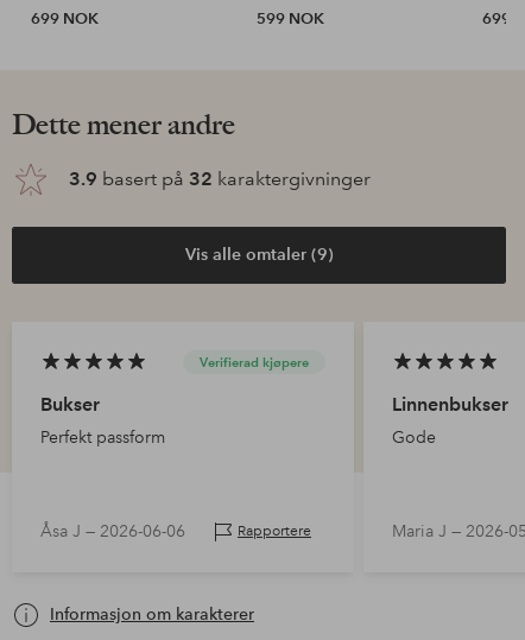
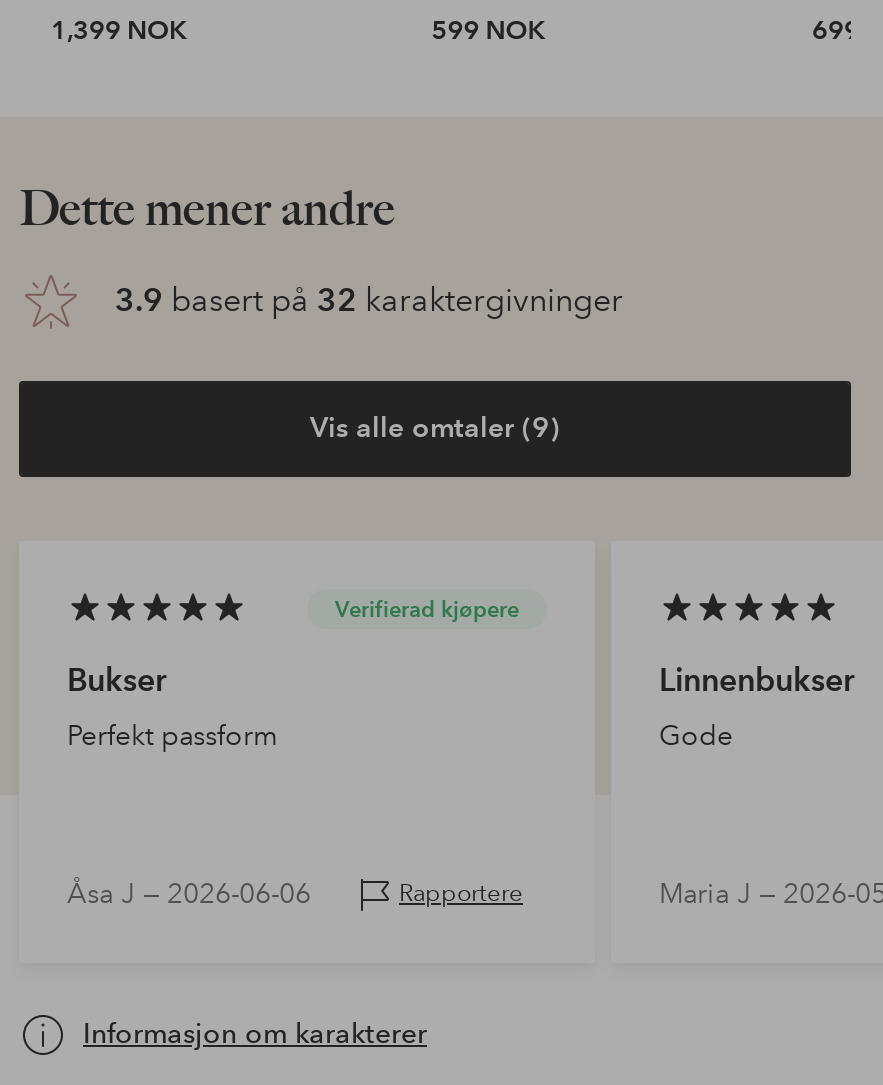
- 699 NOK
+ 1,399 NOK
